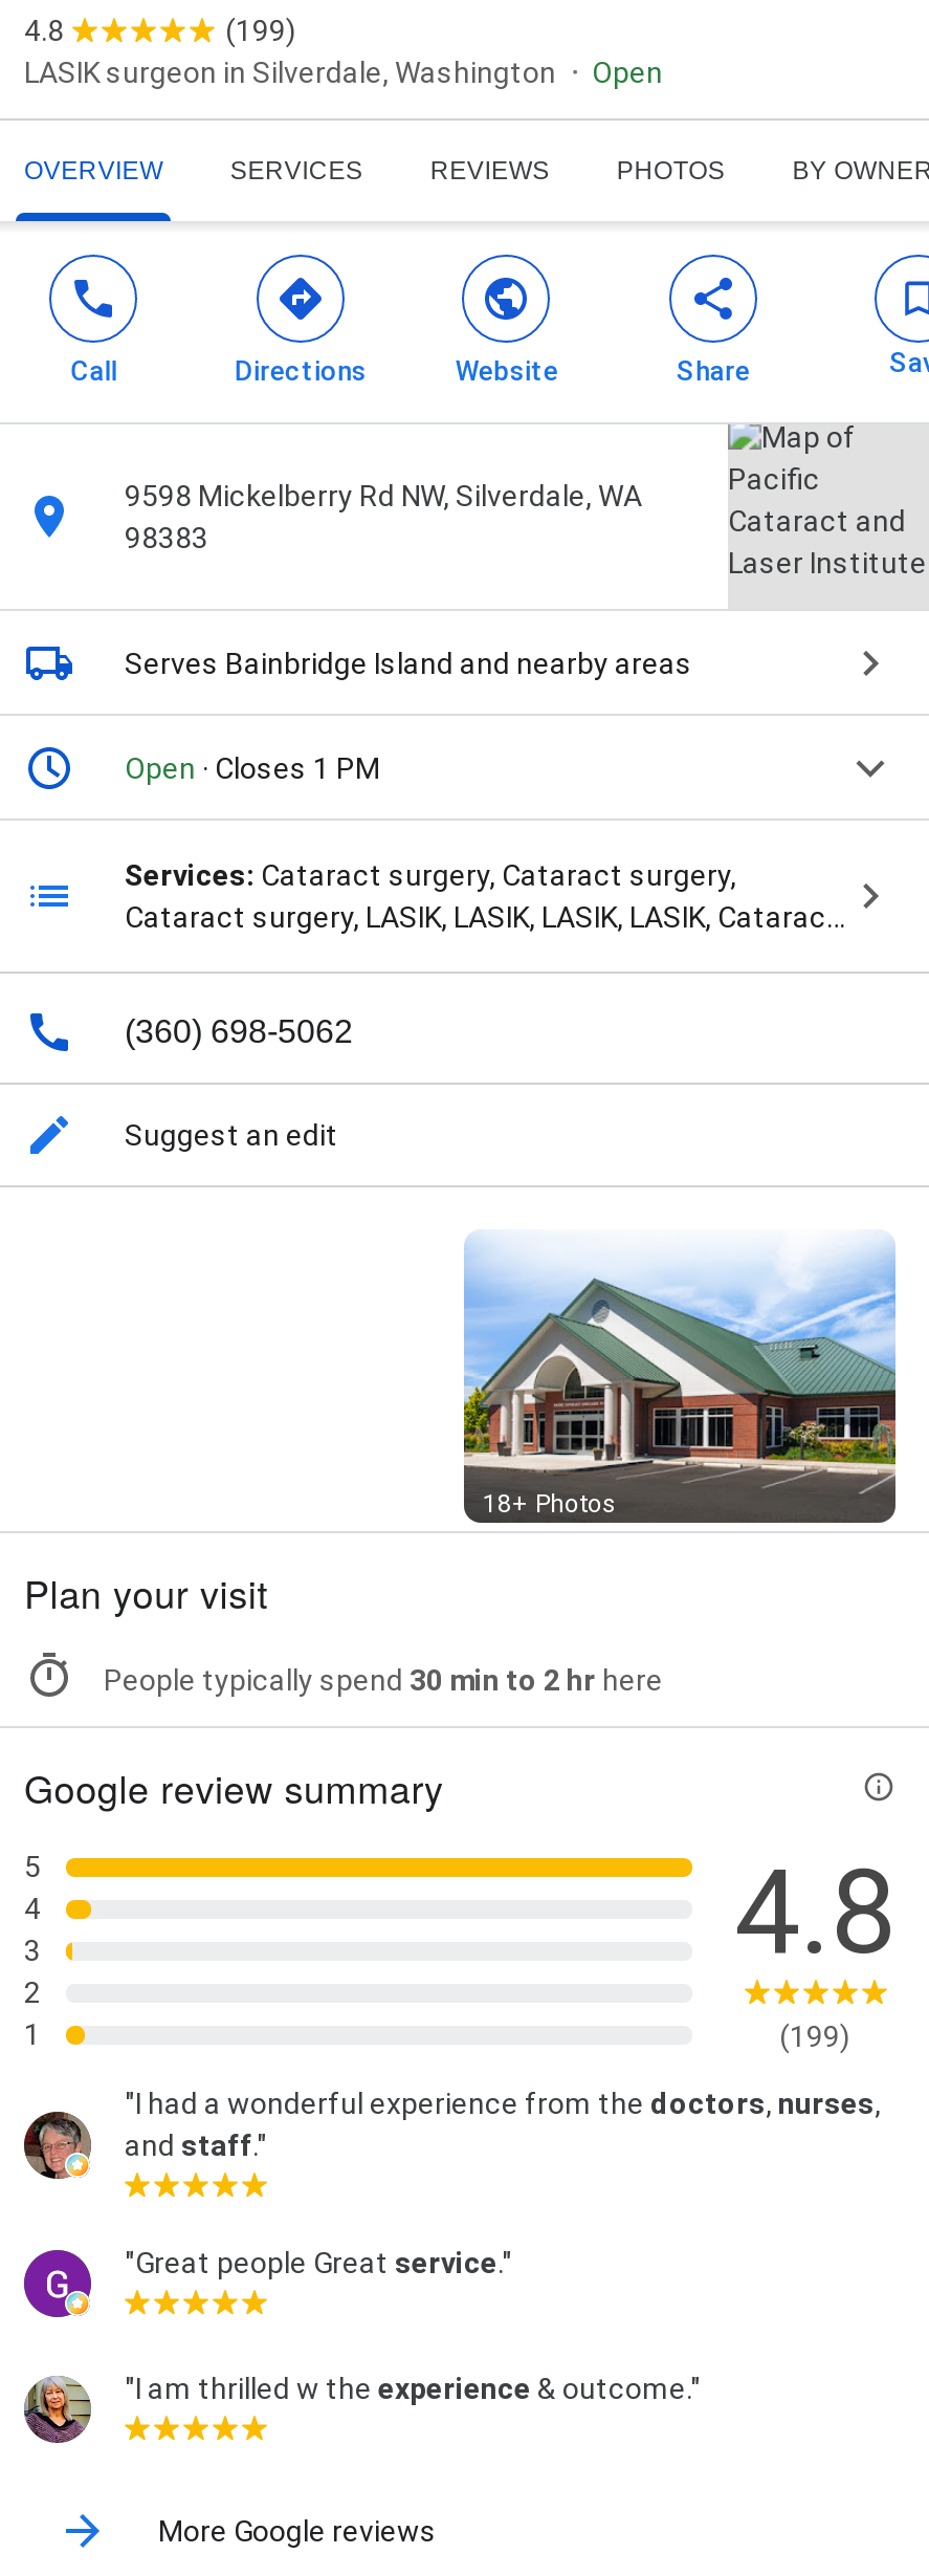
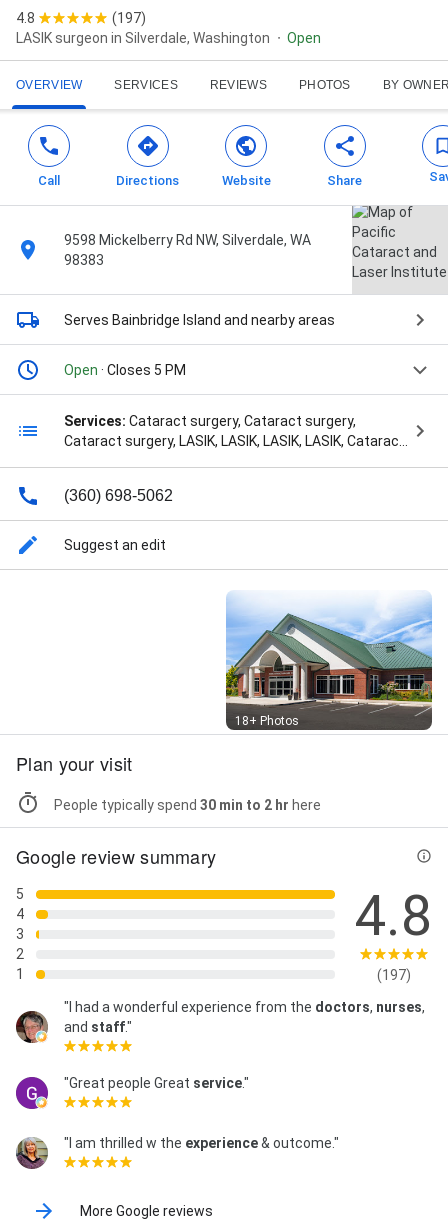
- (199)
+ (197)

- Open · Closes 1 PM
+ Open · Closes 5 PM

- (199)
+ (197)
